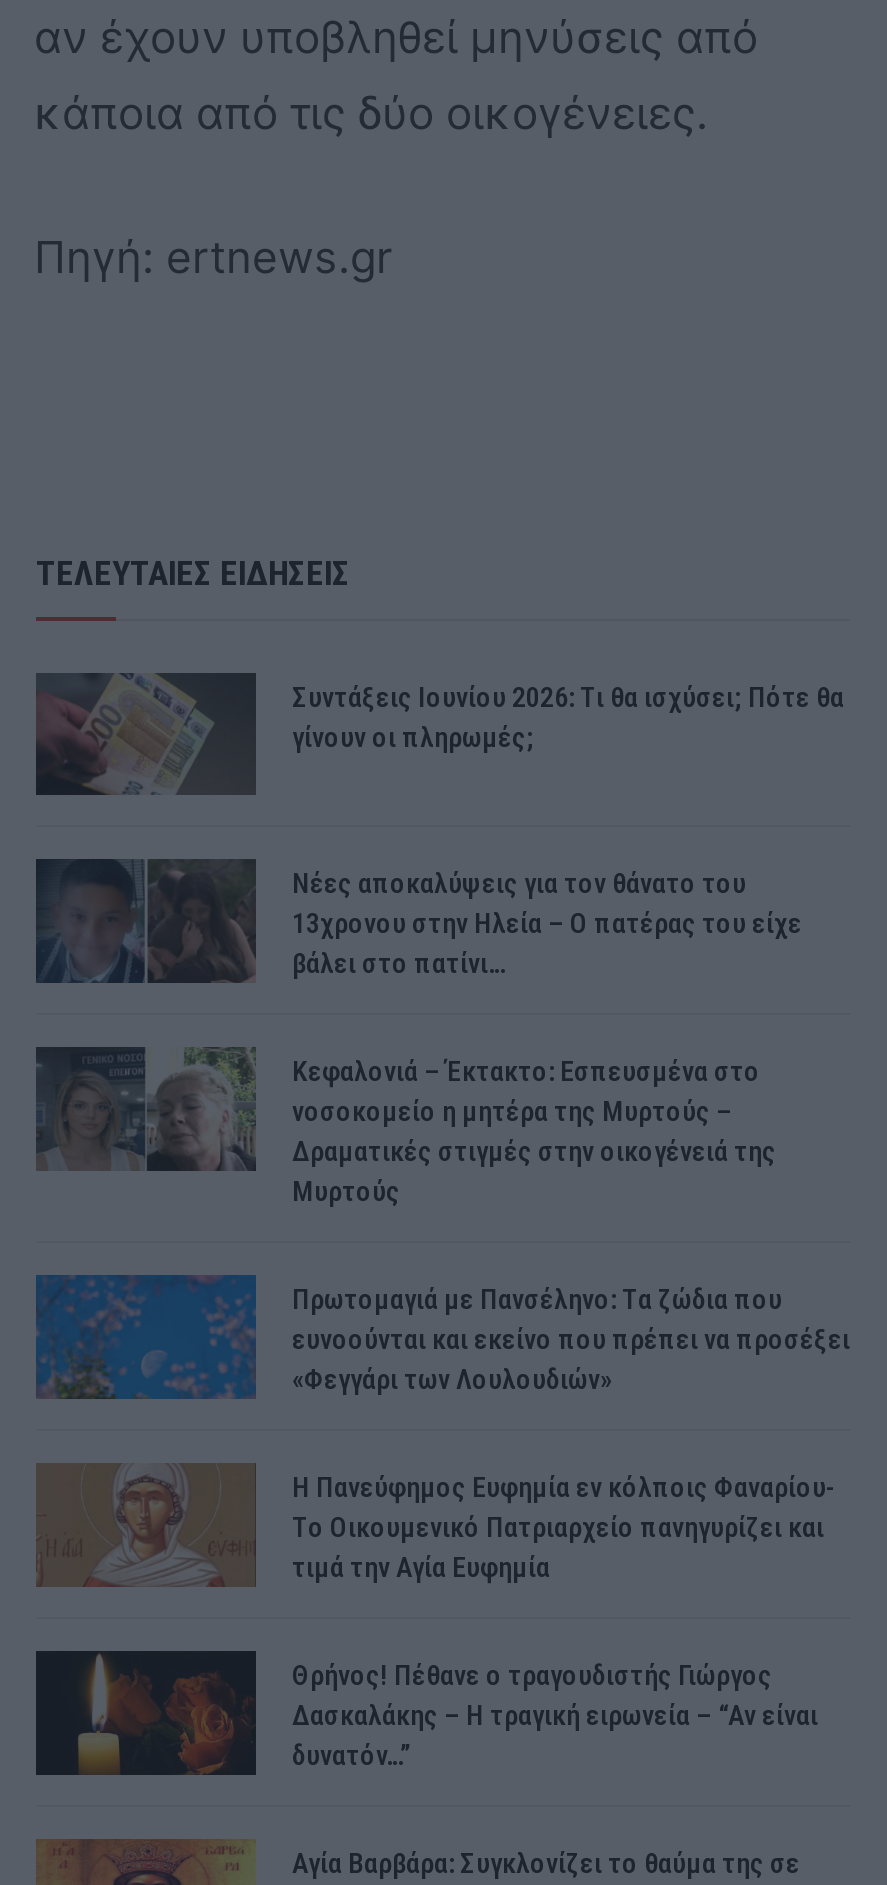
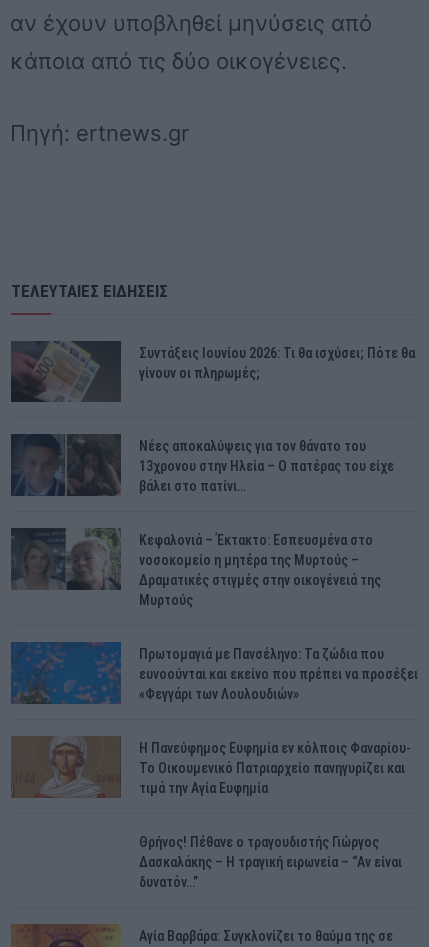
- [image]
